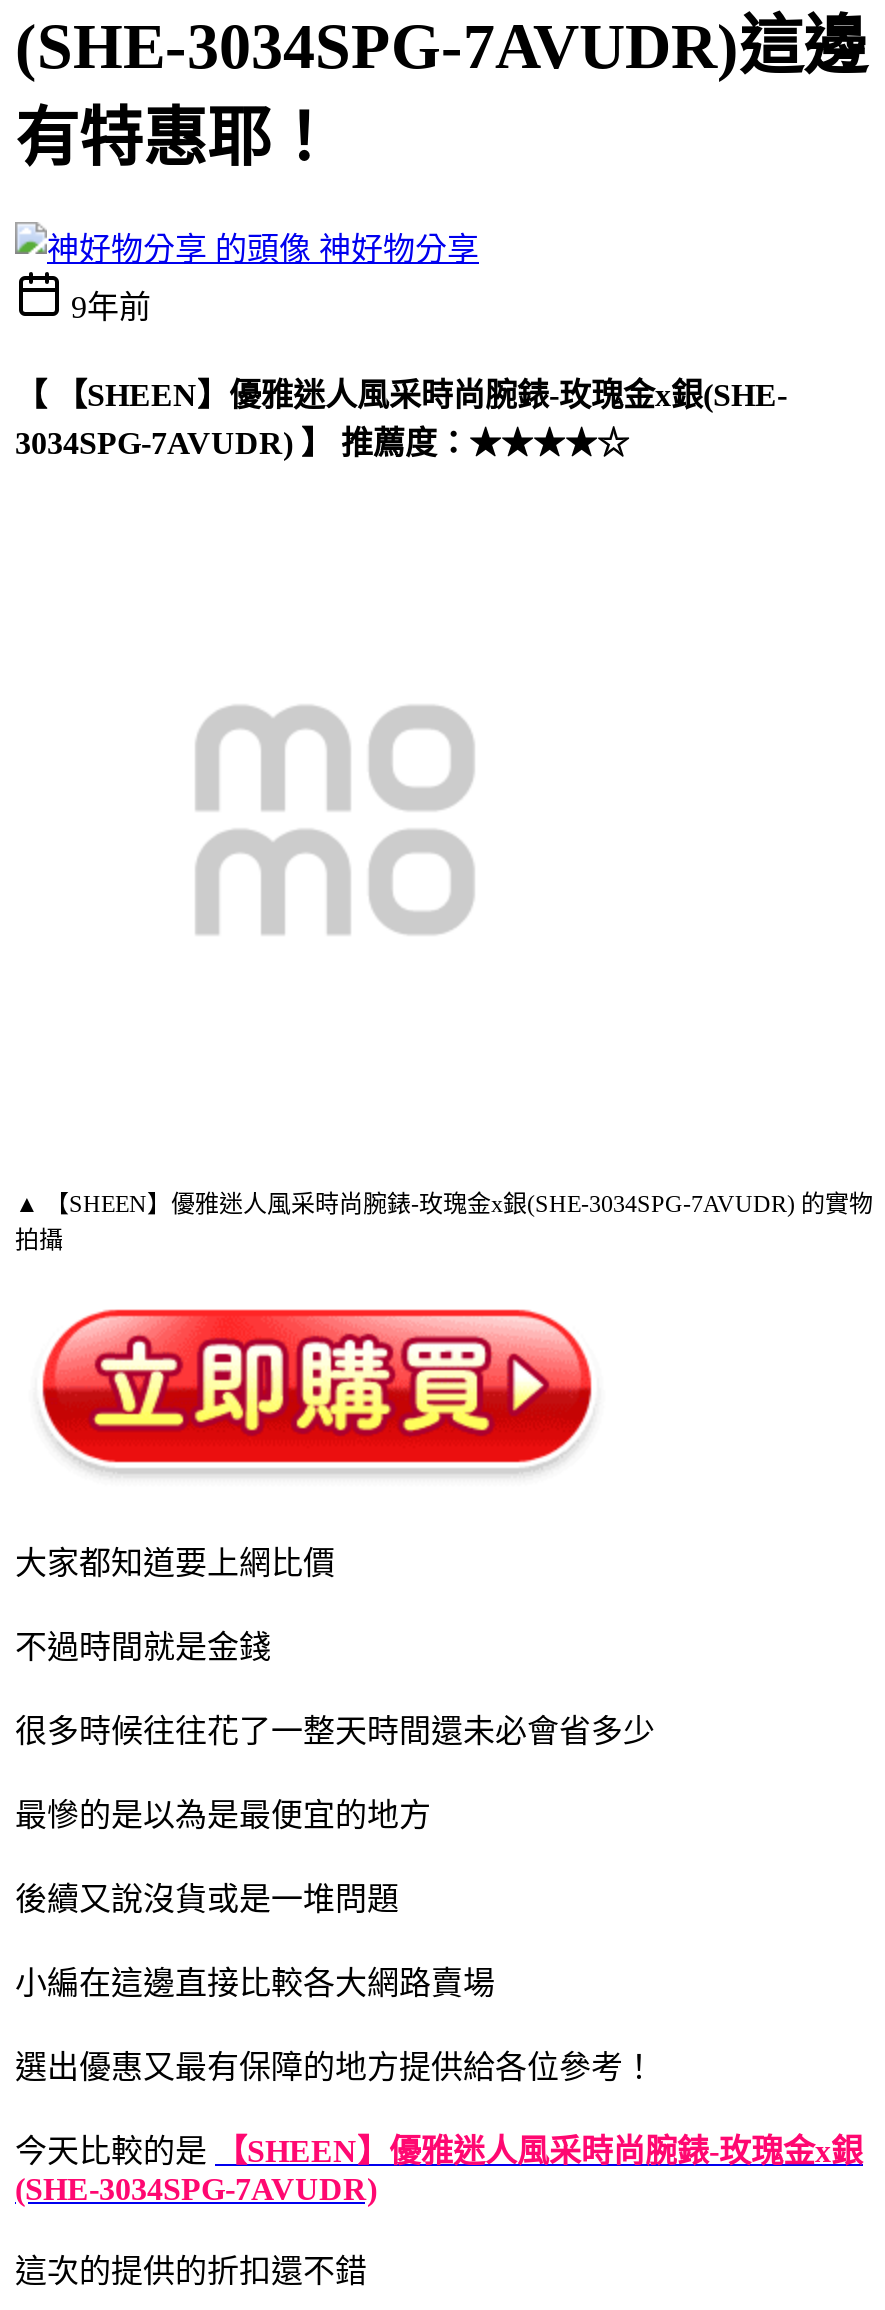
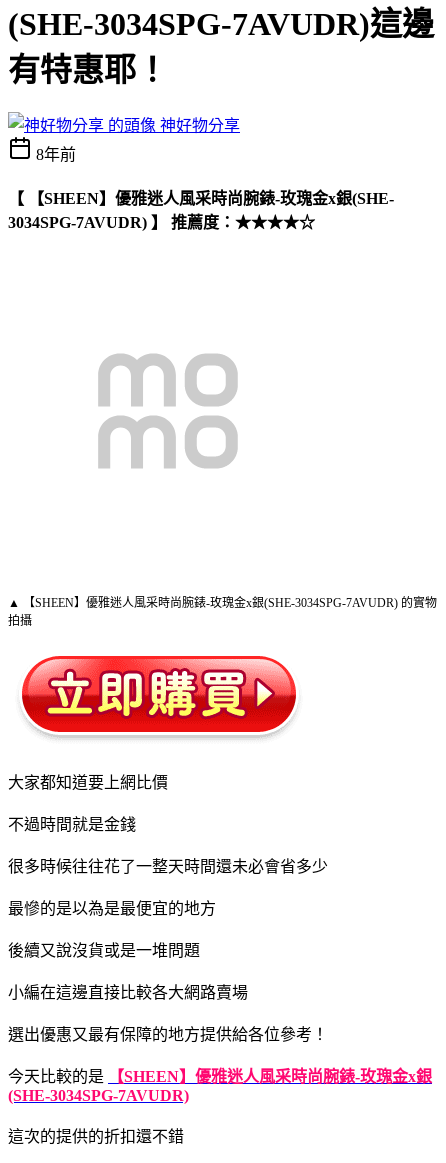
- 9年前
+ 8年前
